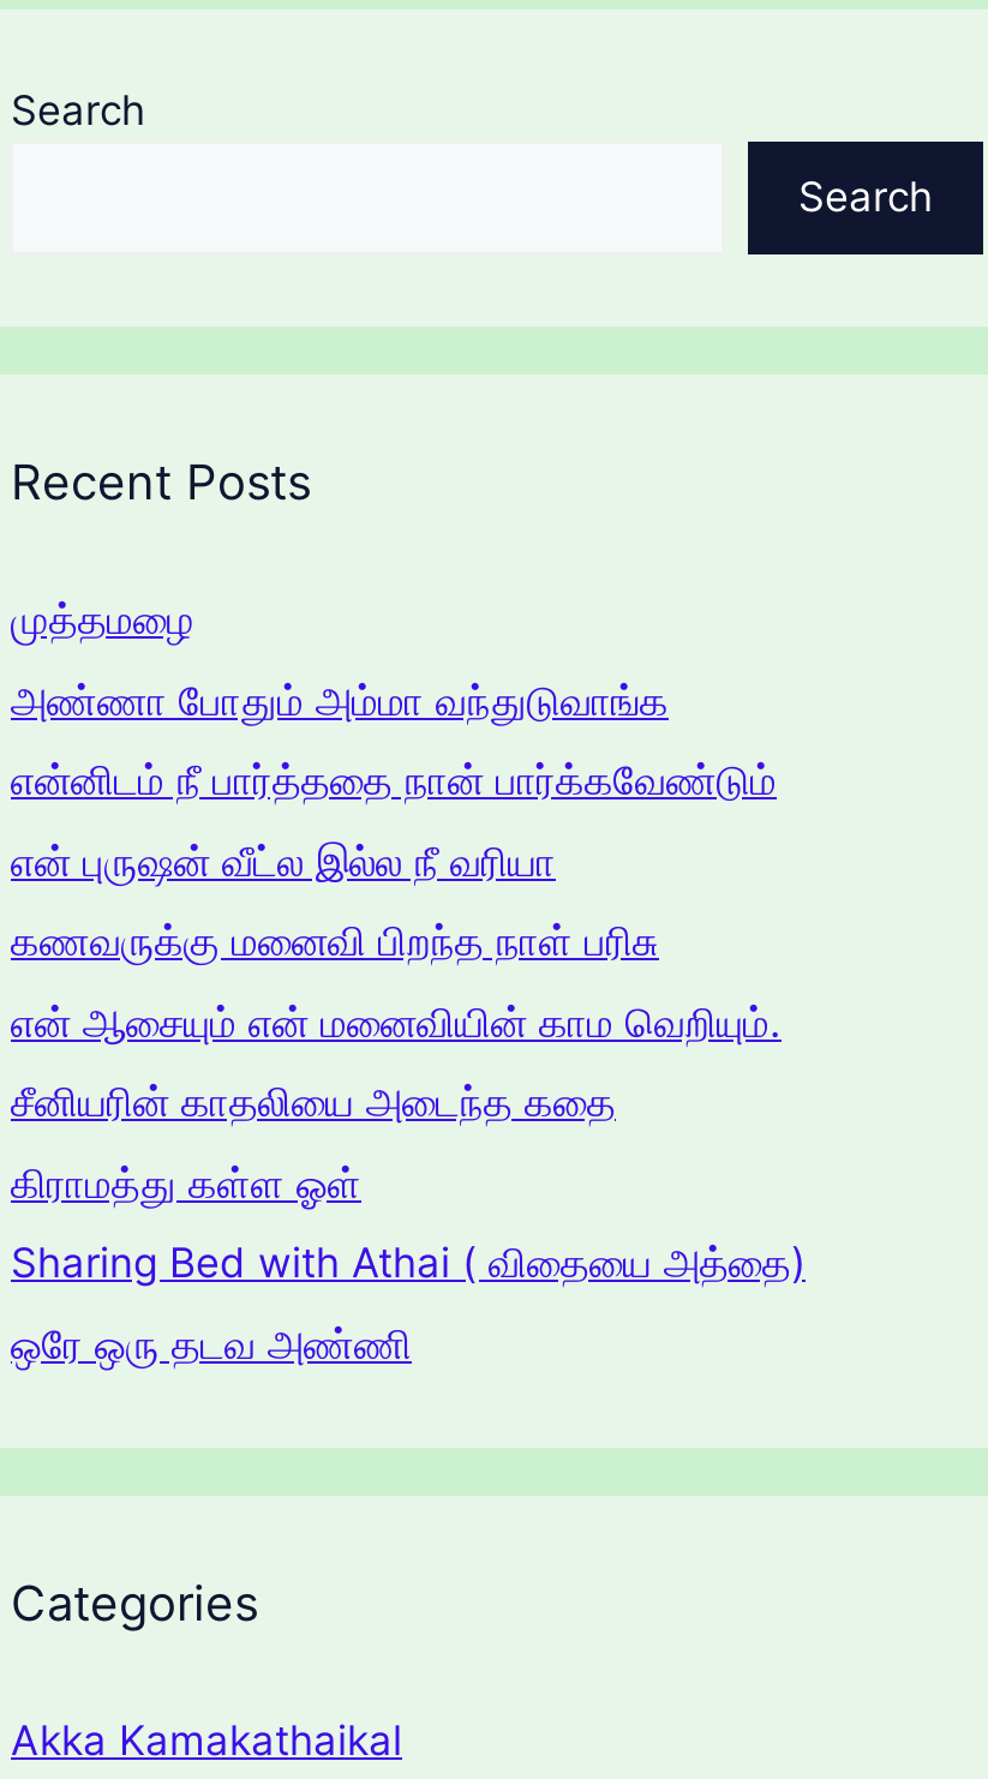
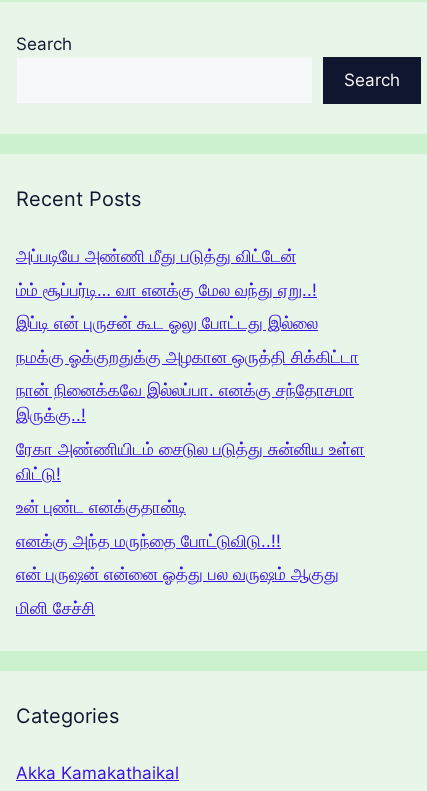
- முத்தமழை
+ அப்படியே அண்ணி மீது படுத்து விட்டேன்

- அண்ணா போதும் அம்மா வந்துடுவாங்க
+ ம்ம் சூப்பர்டி… வா எனக்கு மேல வந்து ஏறு..!

- என்னிடம் நீ பார்த்ததை நான் பார்க்கவேண்டும்
+ இப்டி என் புருசன் கூட ஓலு போட்டது இல்லை

- என் புருஷன் வீட்ல இல்ல நீ வரியா
+ நமக்கு ஓக்குறதுக்கு அழகான ஒருத்தி சிக்கிட்டா

- கணவருக்கு மனைவி பிறந்த நாள் பரிசு
+ நான் நினைக்கவே இல்லப்பா. எனக்கு சந்தோசமா
+ இருக்கு..!

- என் ஆசையும் என் மனைவியின் காம வெறியும்.
+ ரேகா அண்ணியிடம் சைடுல படுத்து சுன்னிய உள்ள
+ விட்டு!

- சீனியரின் காதலியை அடைந்த கதை
+ உன் புண்ட எனக்குதான்டி

- கிராமத்து கள்ள ஓள்
+ எனக்கு அந்த மருந்தை போட்டுவிடு..!!

- Sharing Bed with Athai ( விதையை அத்தை)
+ என் புருஷன் என்னை ஓத்து பல வருஷம் ஆகுது

- ஒரே ஒரு தடவ அண்ணி
+ மினி சேச்சி
